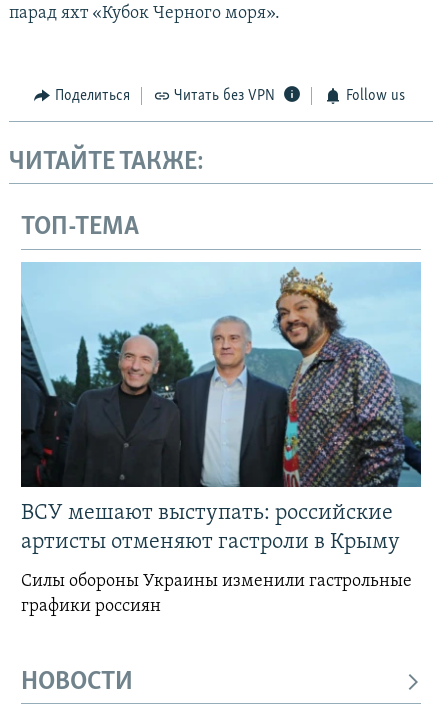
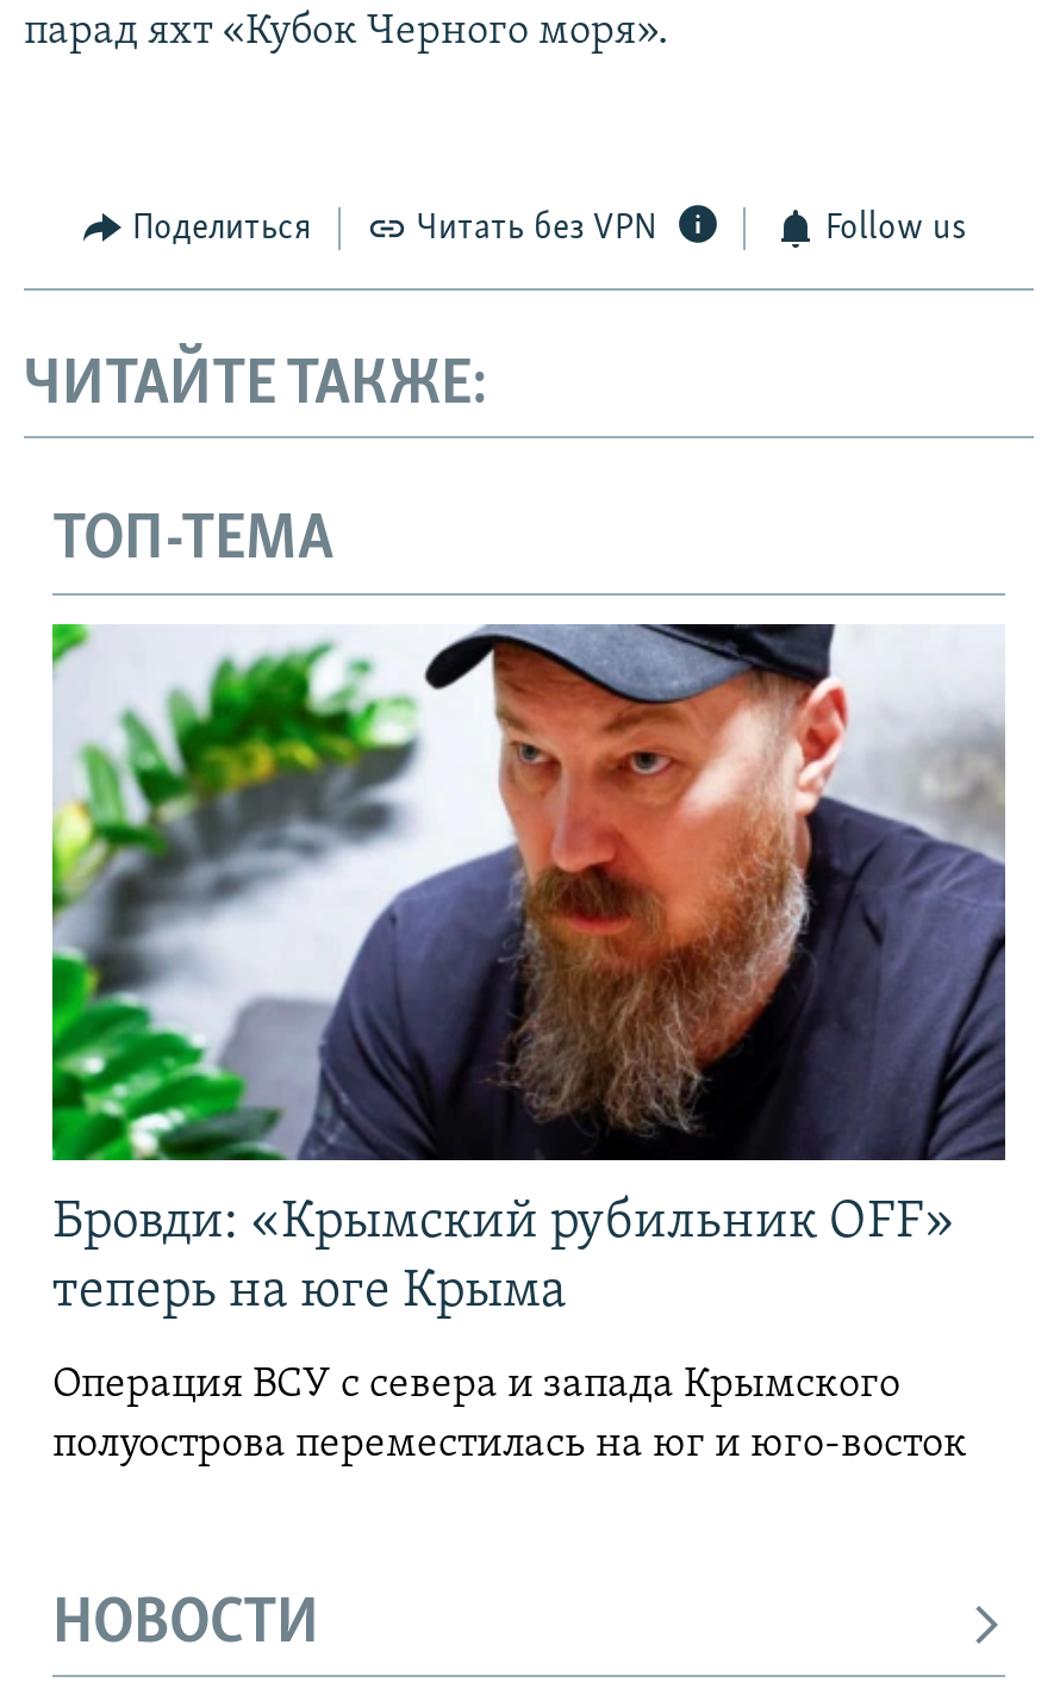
- [image]
- ВСУ мешают выступать: российские
- артисты отменяют гастроли в Крыму
+ [image]
+ Бровди: «Крымский рубильник OFF»
+ теперь на юге Крыма

- Силы обороны Украины изменили гастрольные
- графики россиян
+ Операция ВСУ с севера и запада Крымского
+ полуострова переместилась на юг и юго-восток
